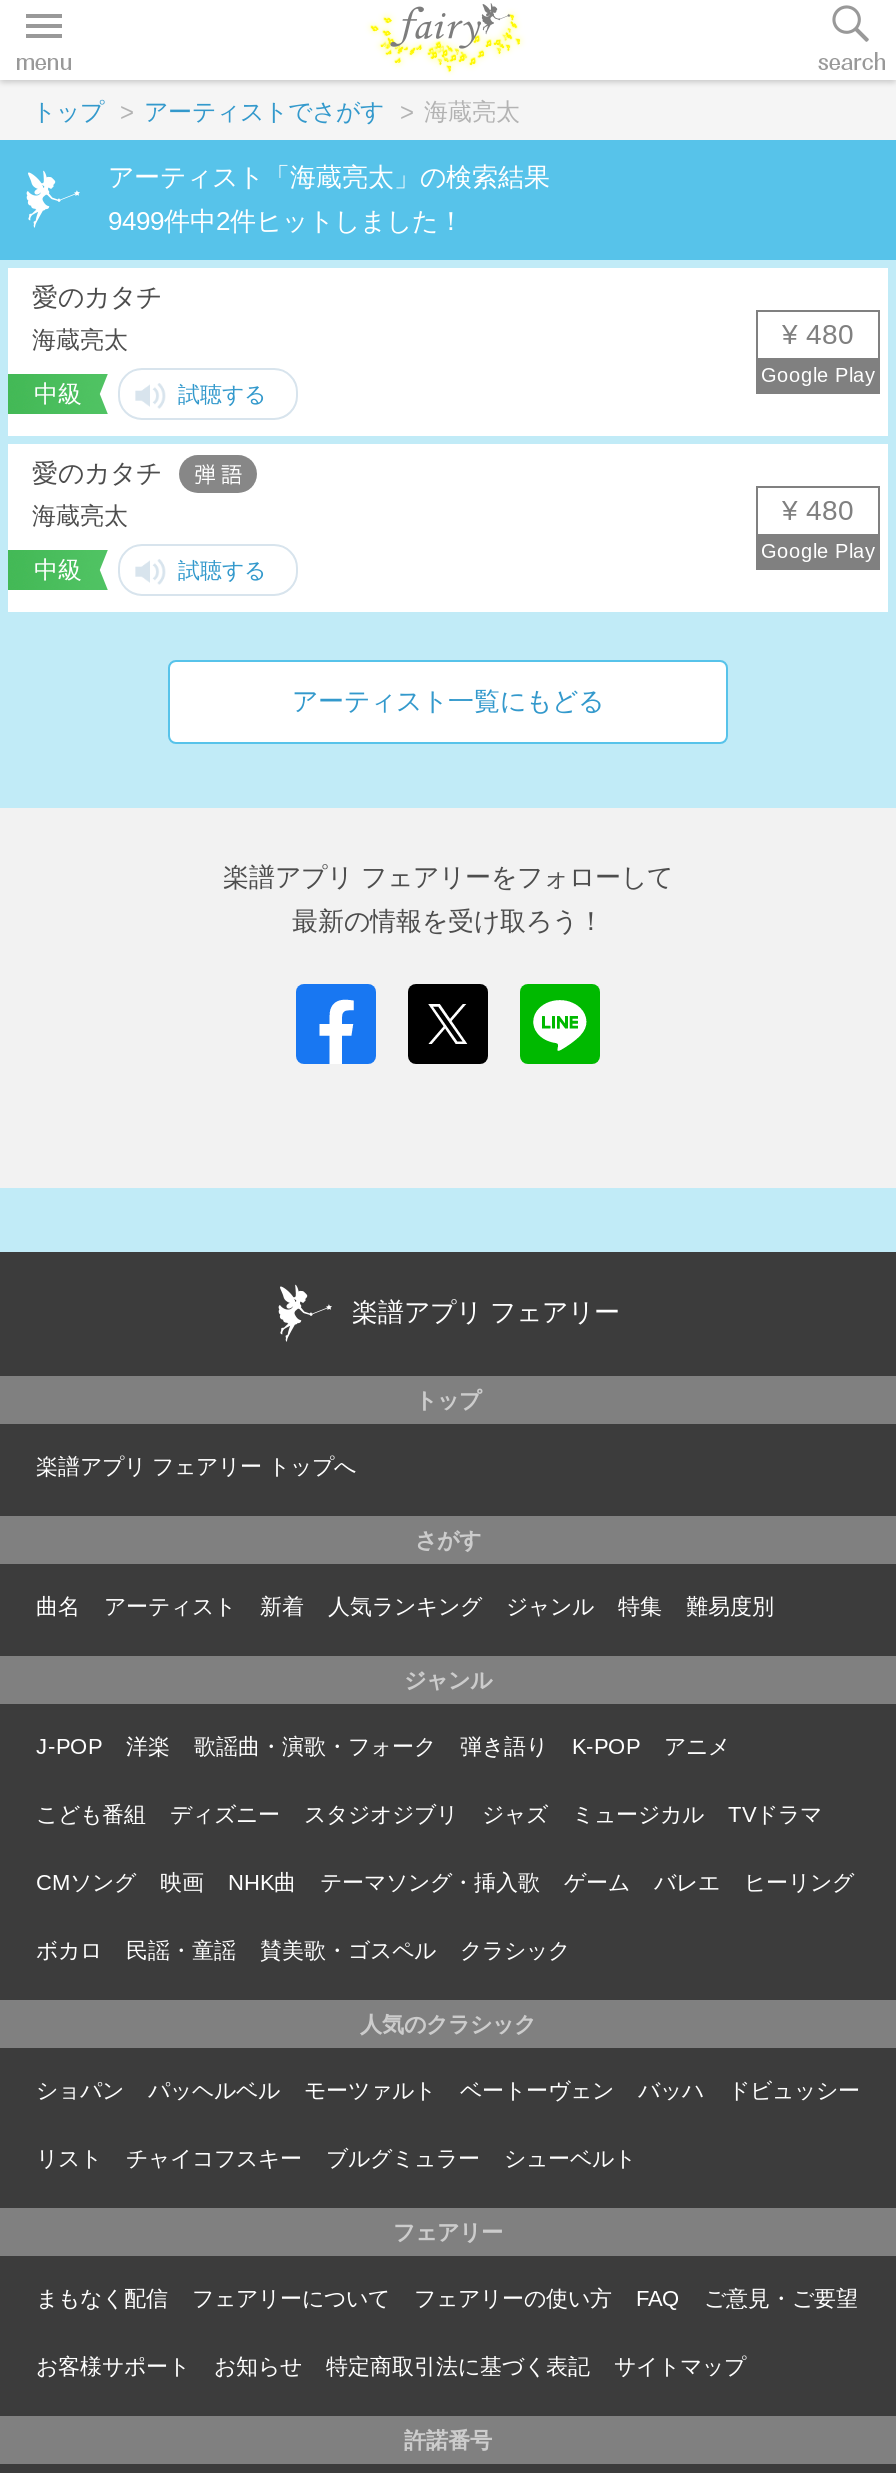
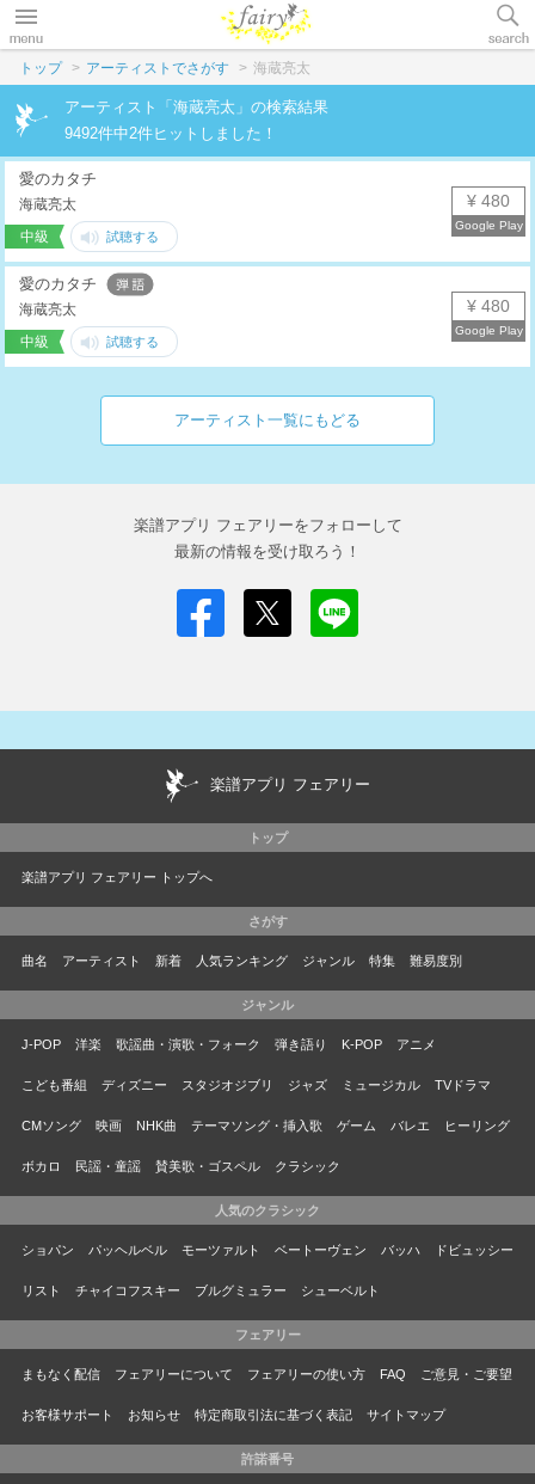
- 9499件中2件ヒットしました！
+ 9492件中2件ヒットしました！
